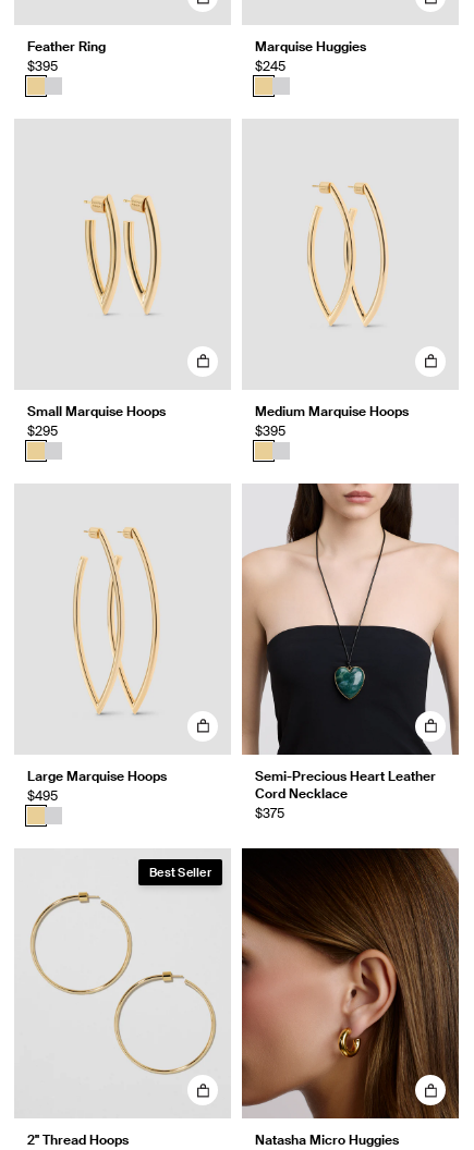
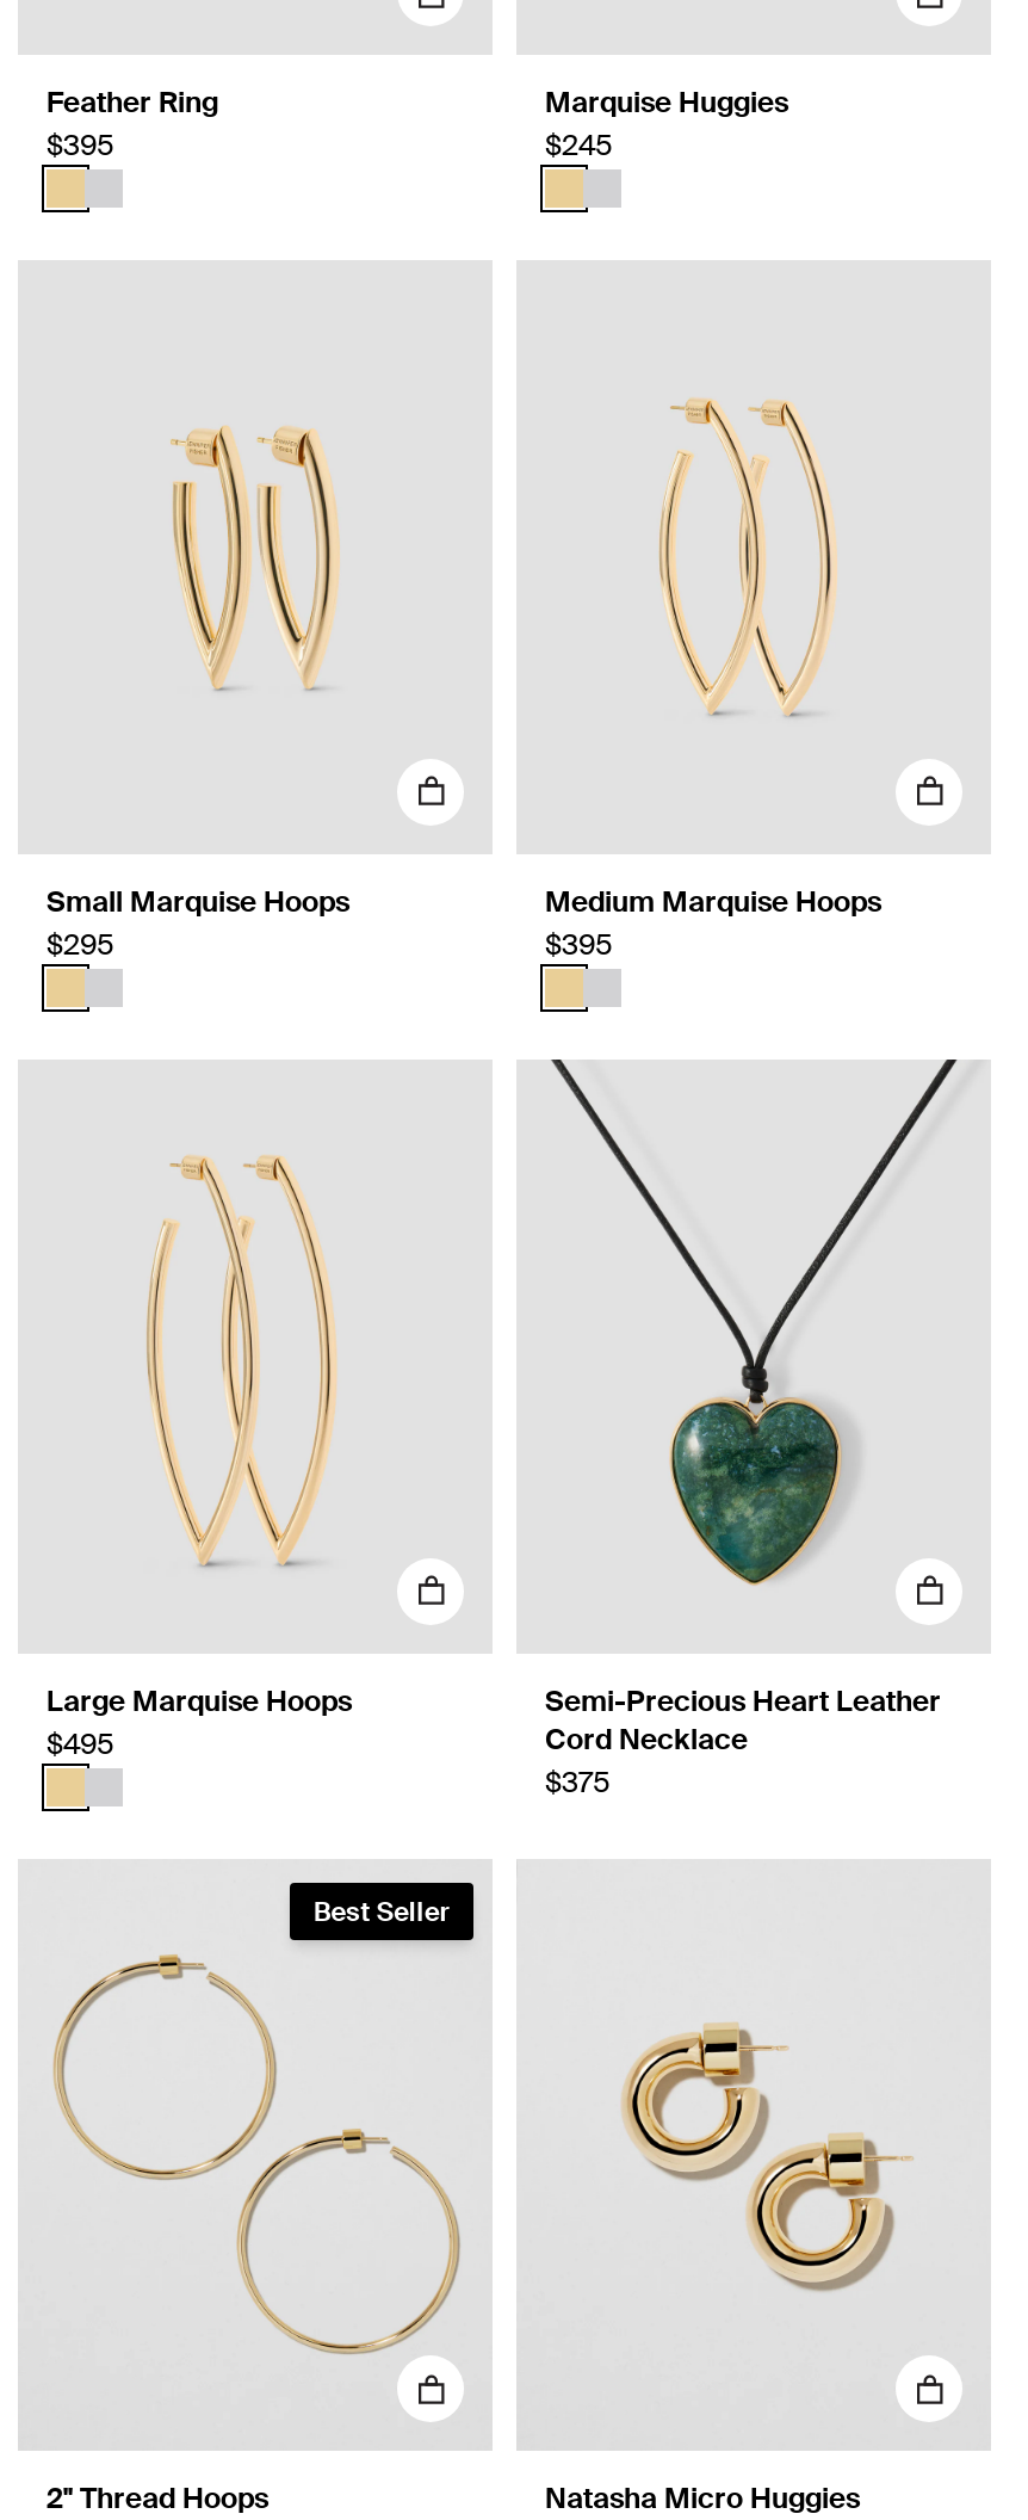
- [image]
+ [image]

- [image]
+ [image]
